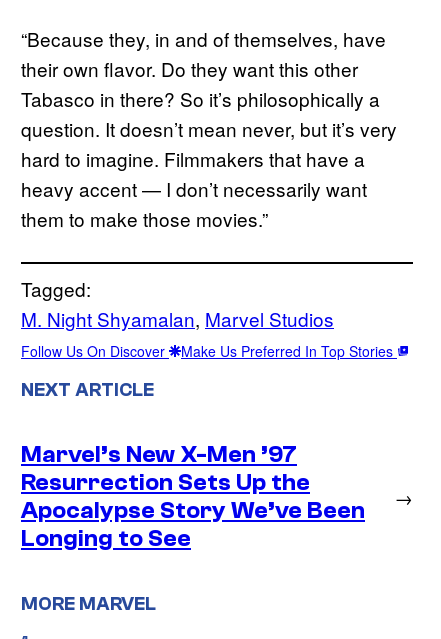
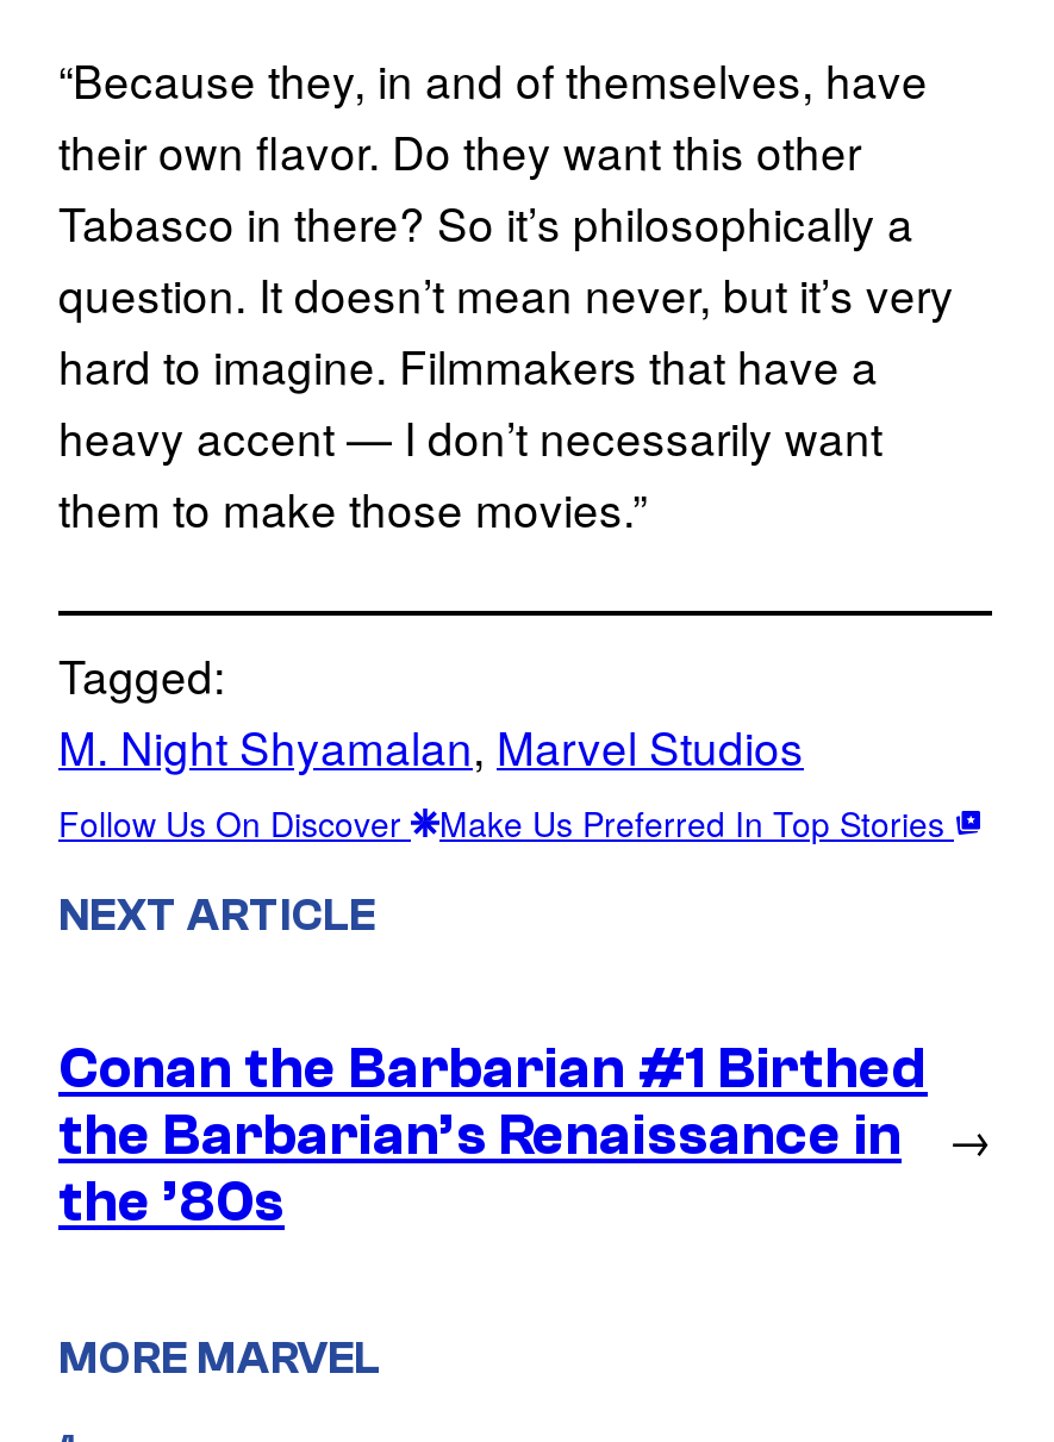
- Marvel’s New X-Men ’97
- Resurrection Sets Up the
- Apocalypse Story We’ve Been
- Longing to See
+ Conan the Barbarian #1 Birthed
+ the Barbarian’s Renaissance in
+ the ’80s
